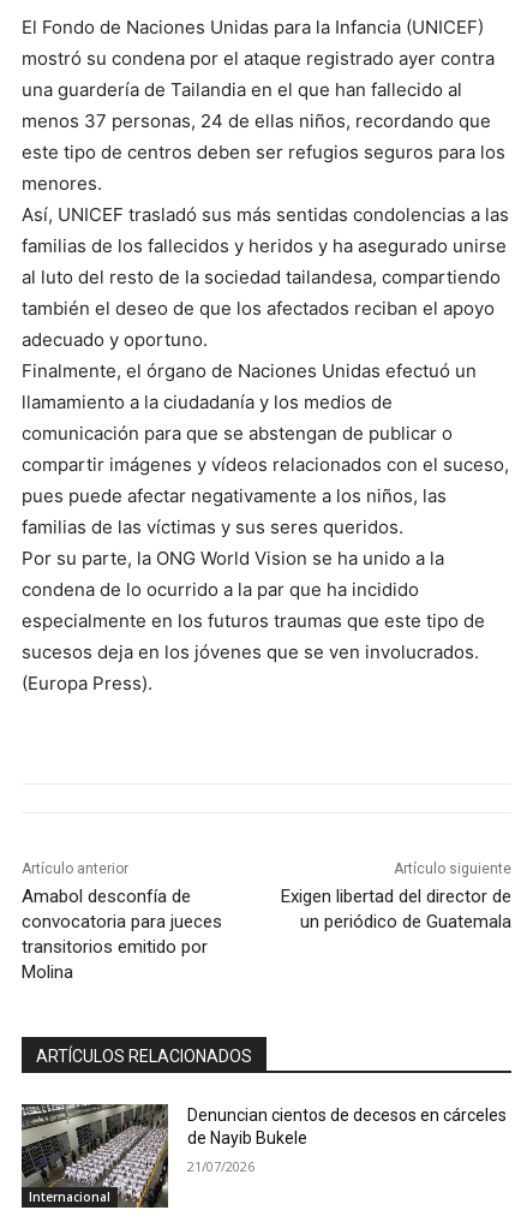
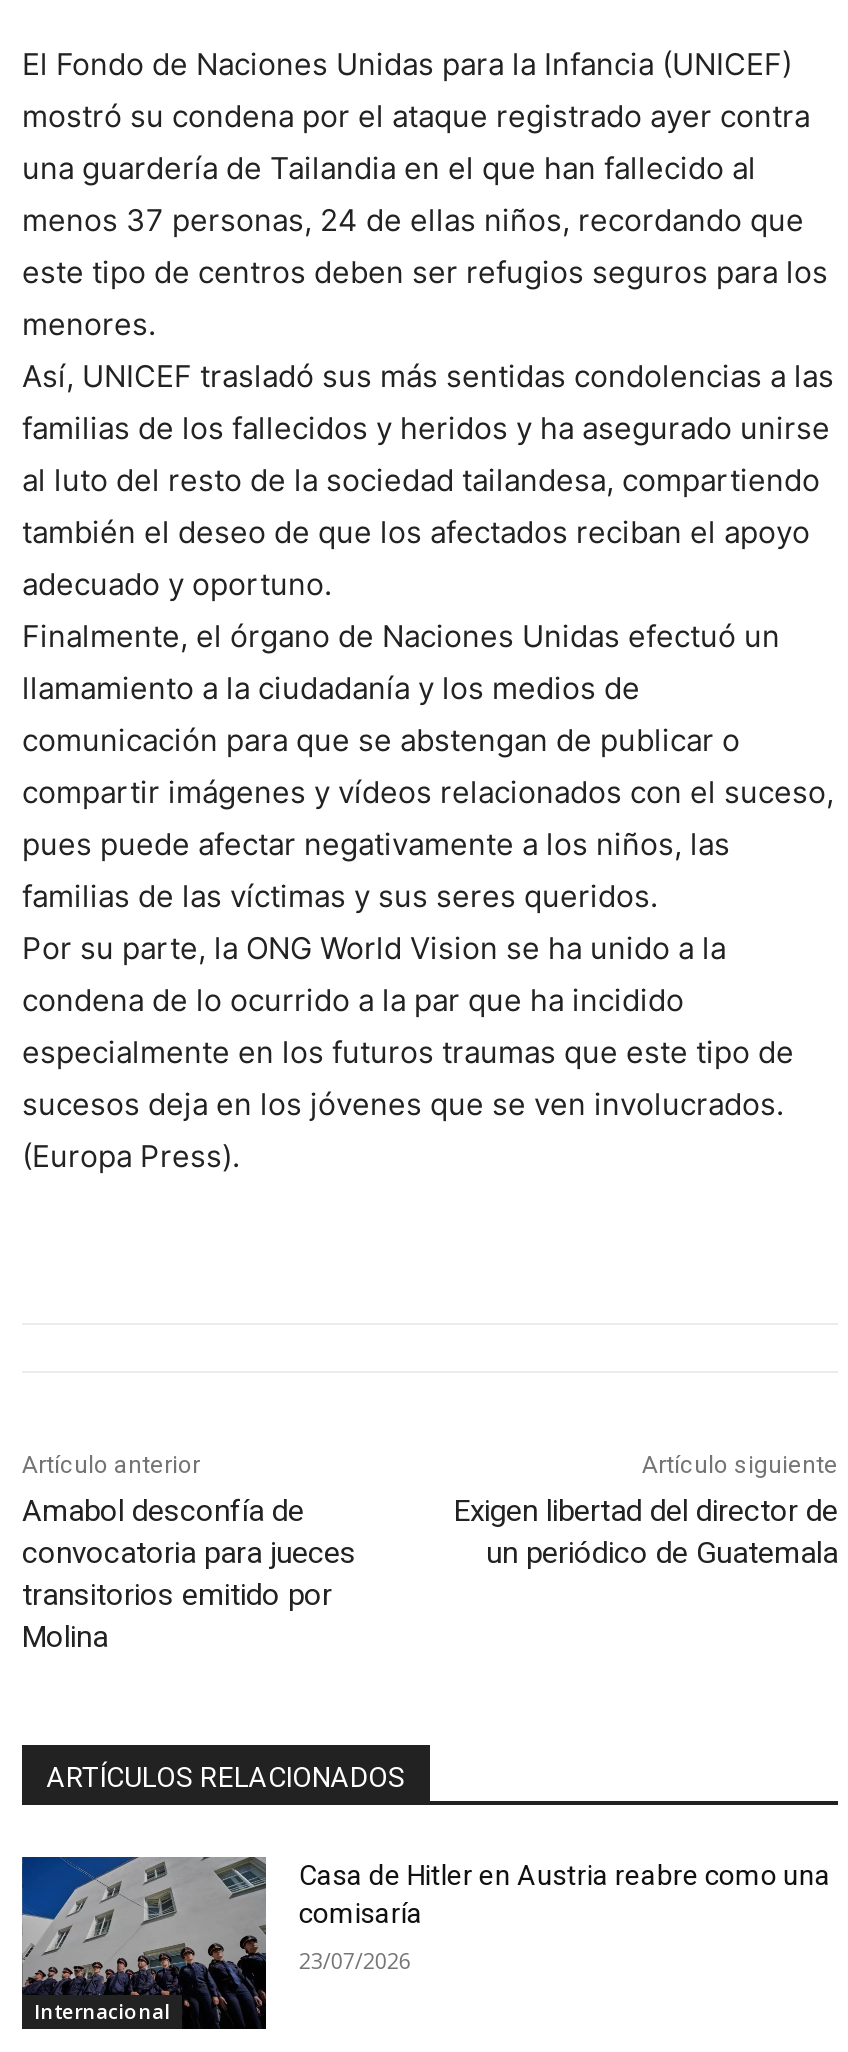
- [image]
- Denuncian cientos de decesos en cárceles
- de Nayib Bukele
+ [image]
+ Casa de Hitler en Austria reabre como una
+ comisaría

- 21/07/2026
+ 23/07/2026
